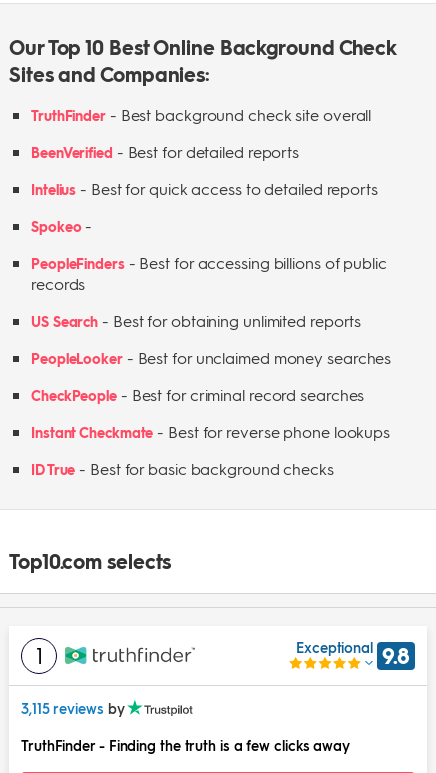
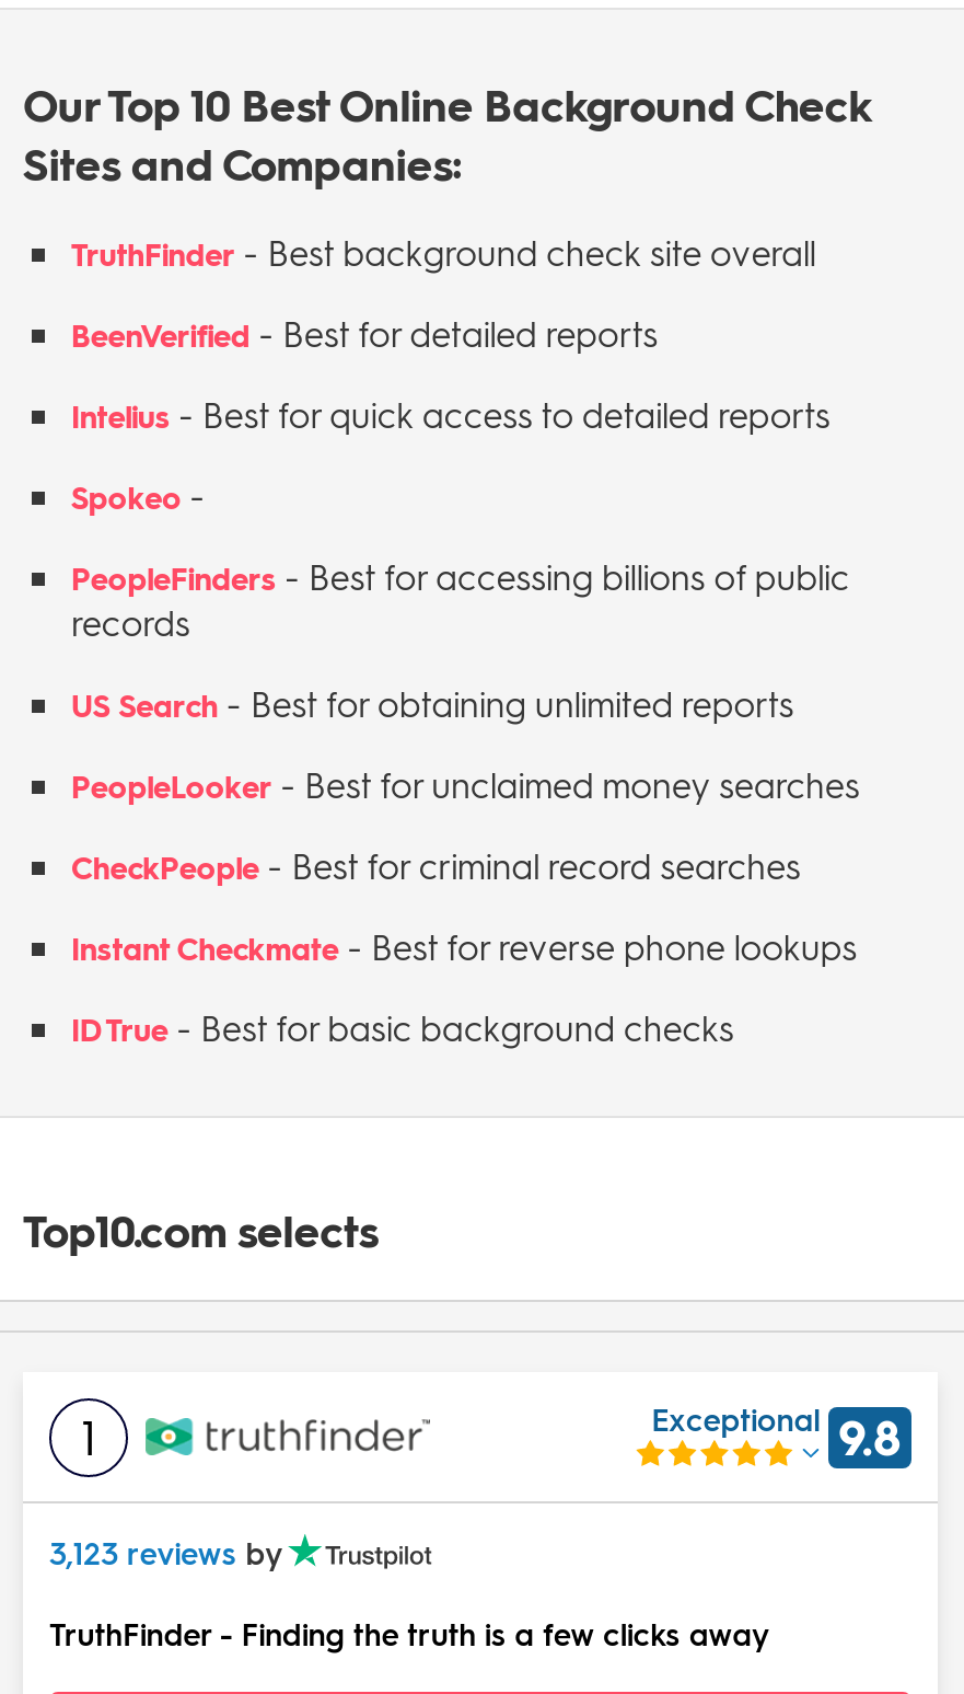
- 3,115 reviews by
+ 3,123 reviews by
